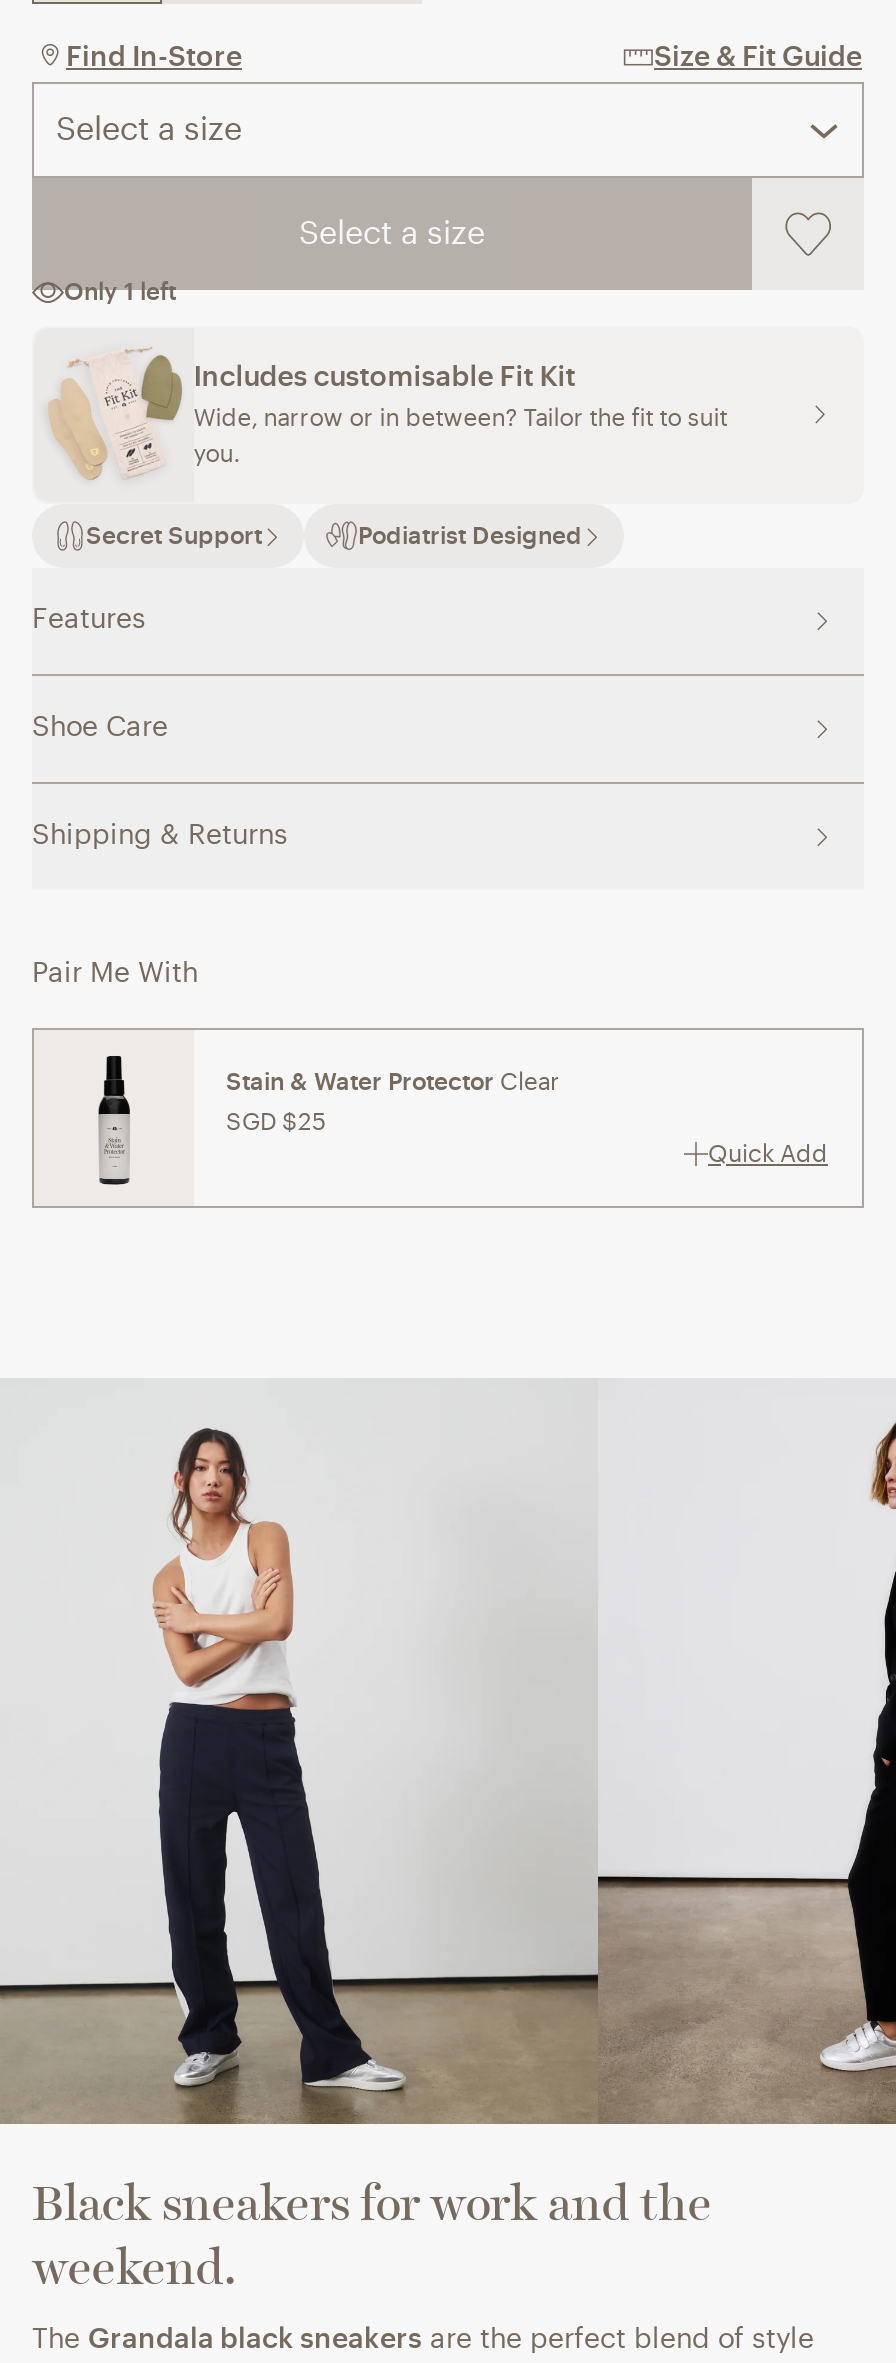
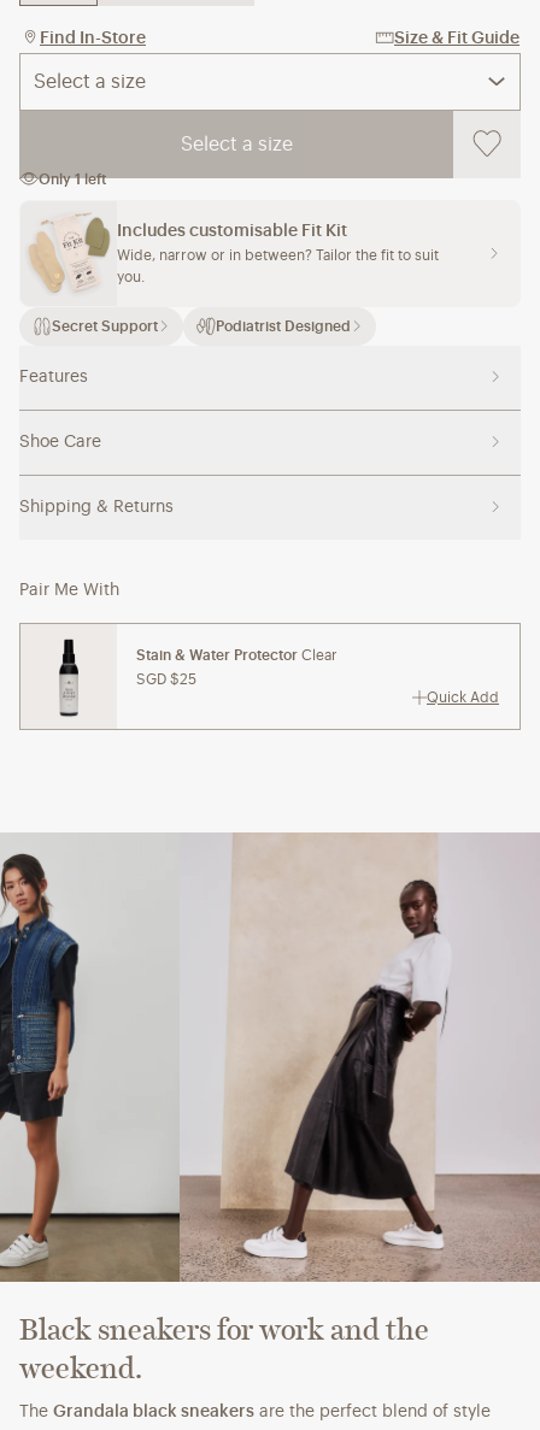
- [image]
+ [image]
